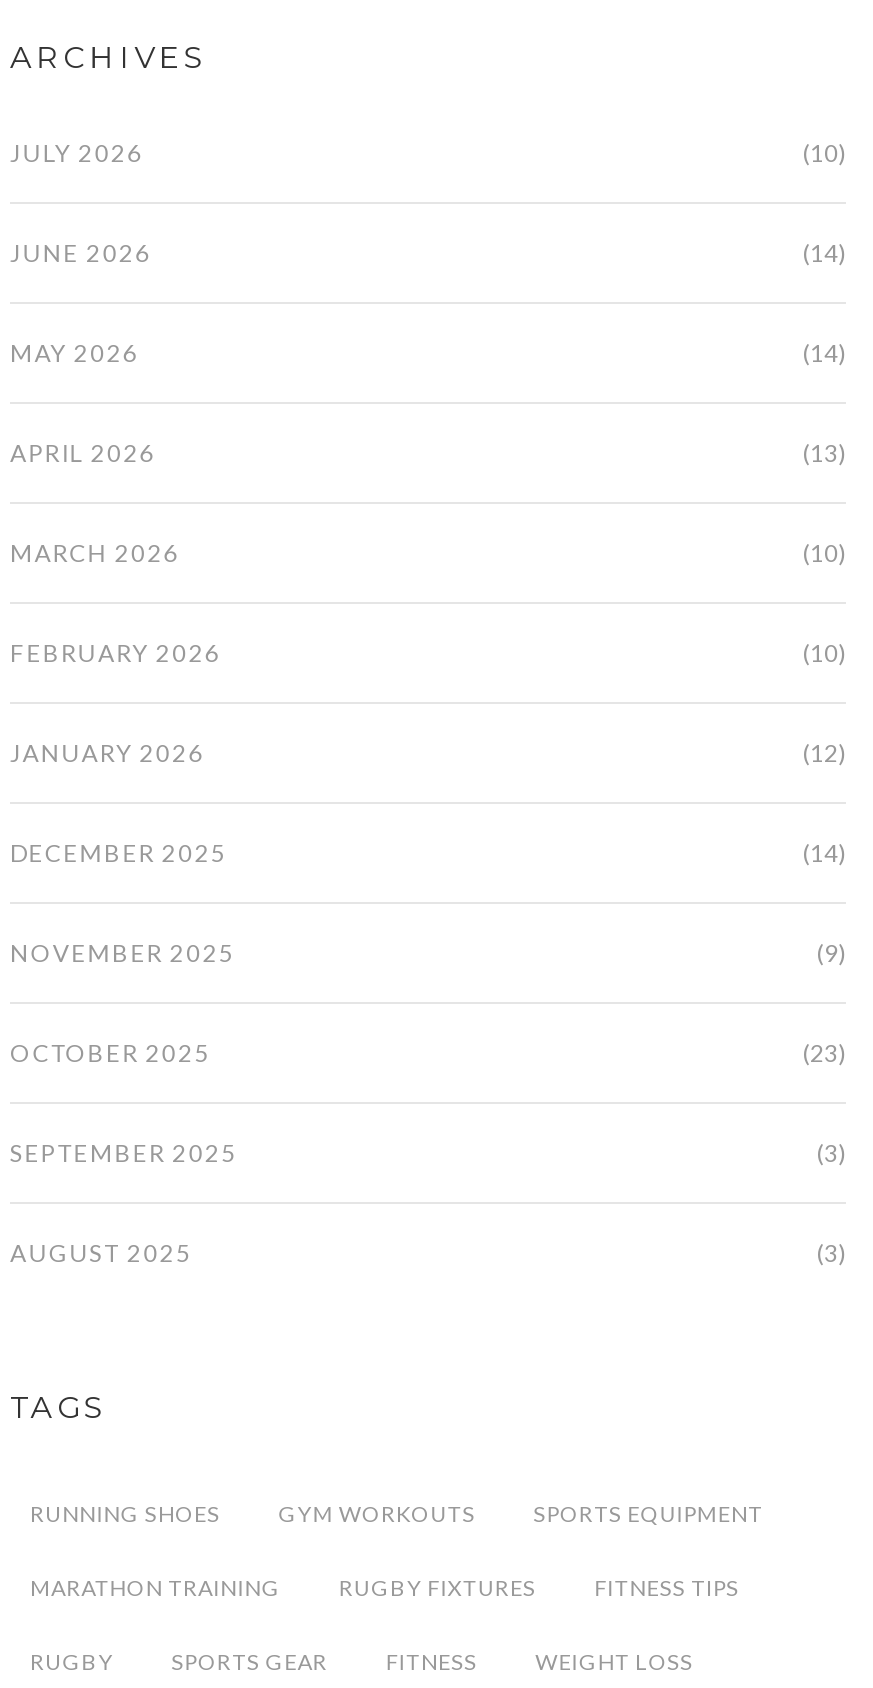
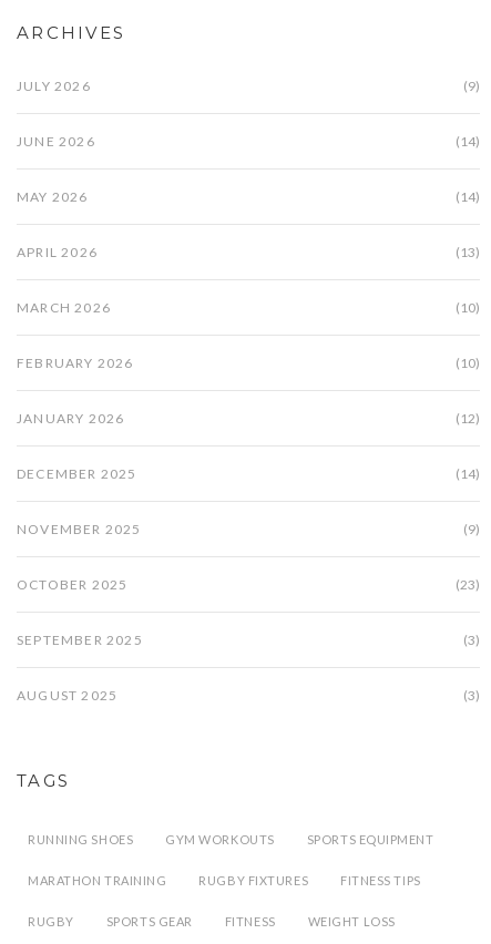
- (10)
+ (9)
